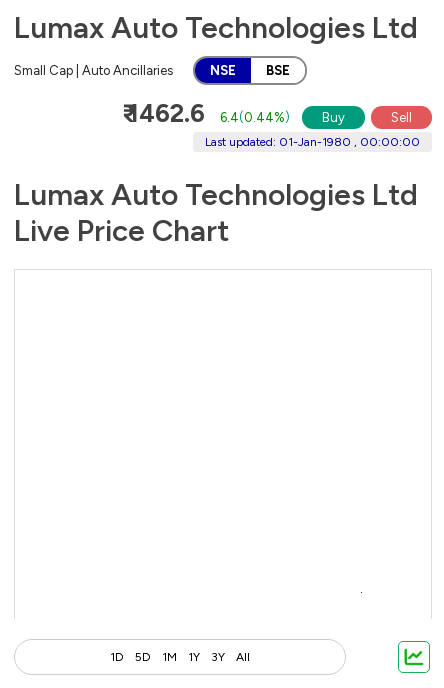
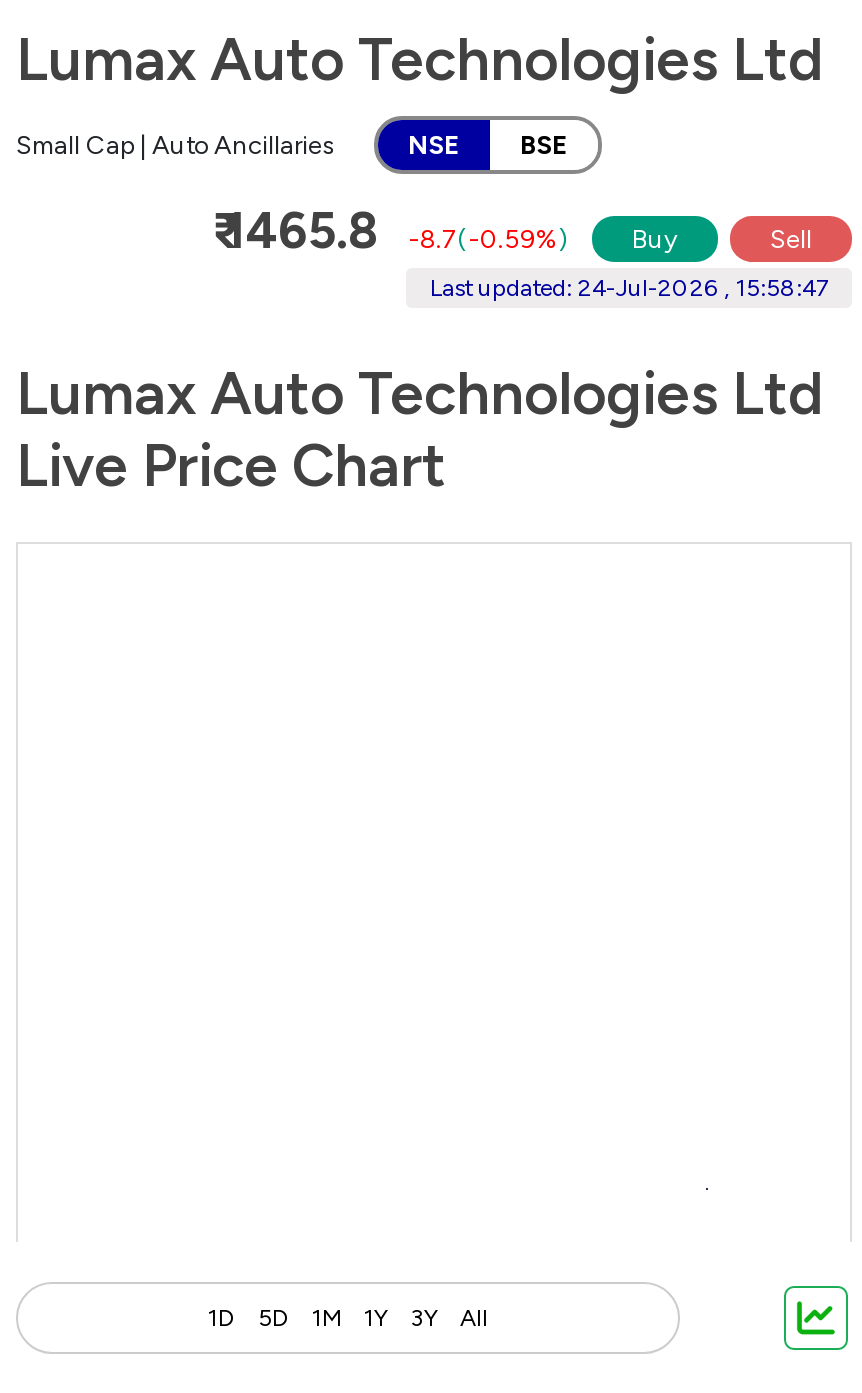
- ₹ 1462.6
+ ₹ 1465.8

- 6.4(0.44%)
+ -8.7(-0.59%)

- Last updated: 01-Jan-1980 , 00:00:00
+ Last updated: 24-Jul-2026 , 15:58:47
